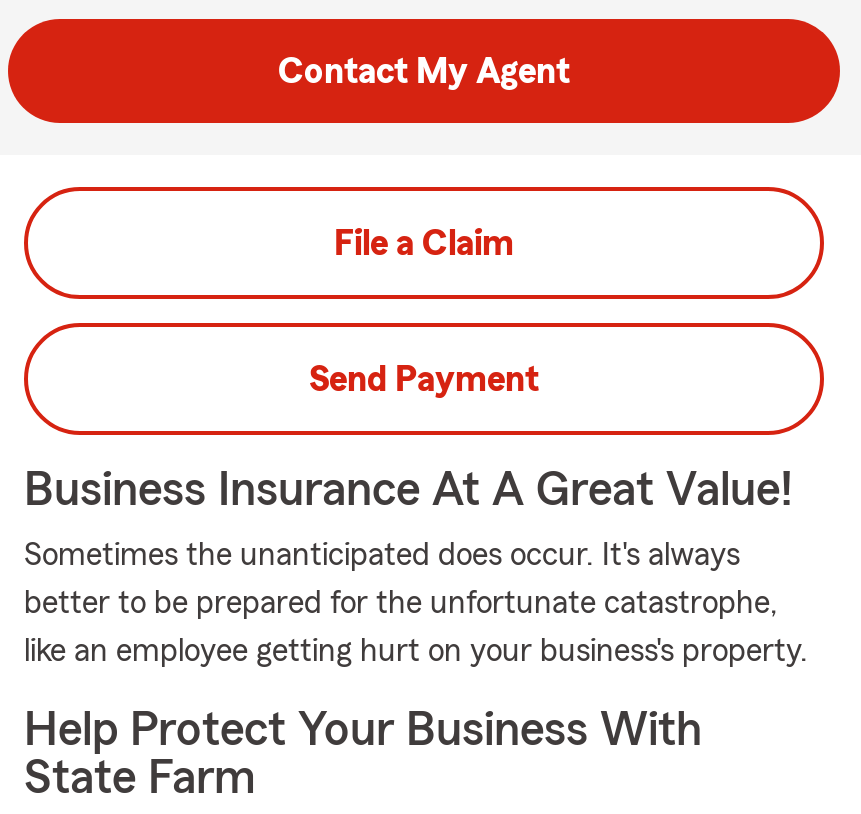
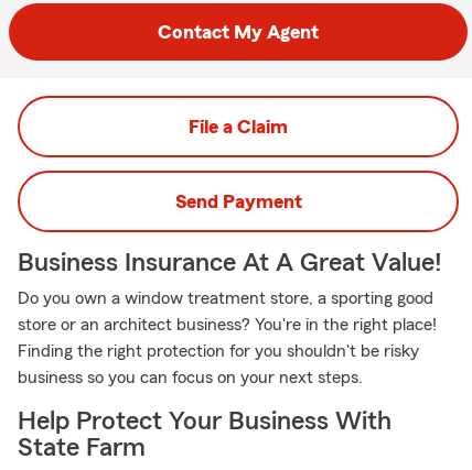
- Sometimes the unanticipated does occur. It's always
- better to be prepared for the unfortunate catastrophe,
- like an employee getting hurt on your business's property.
+ Do you own a window treatment store, a sporting good
+ store or an architect business? You're in the right place!
+ Finding the right protection for you shouldn't be risky
+ business so you can focus on your next steps.
